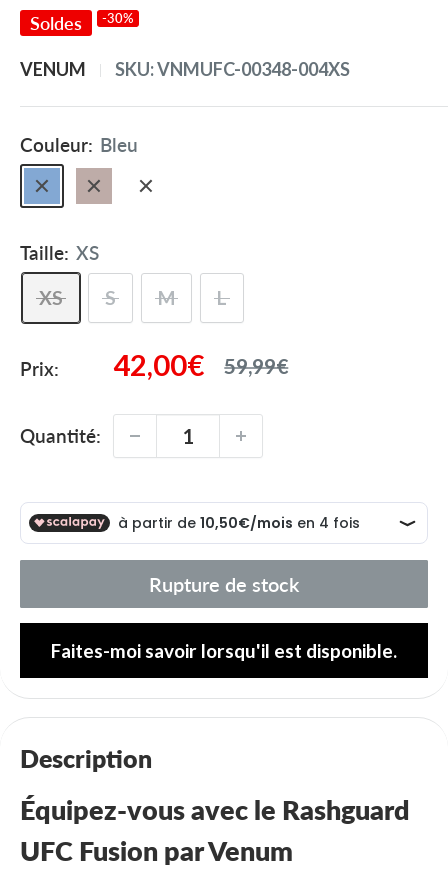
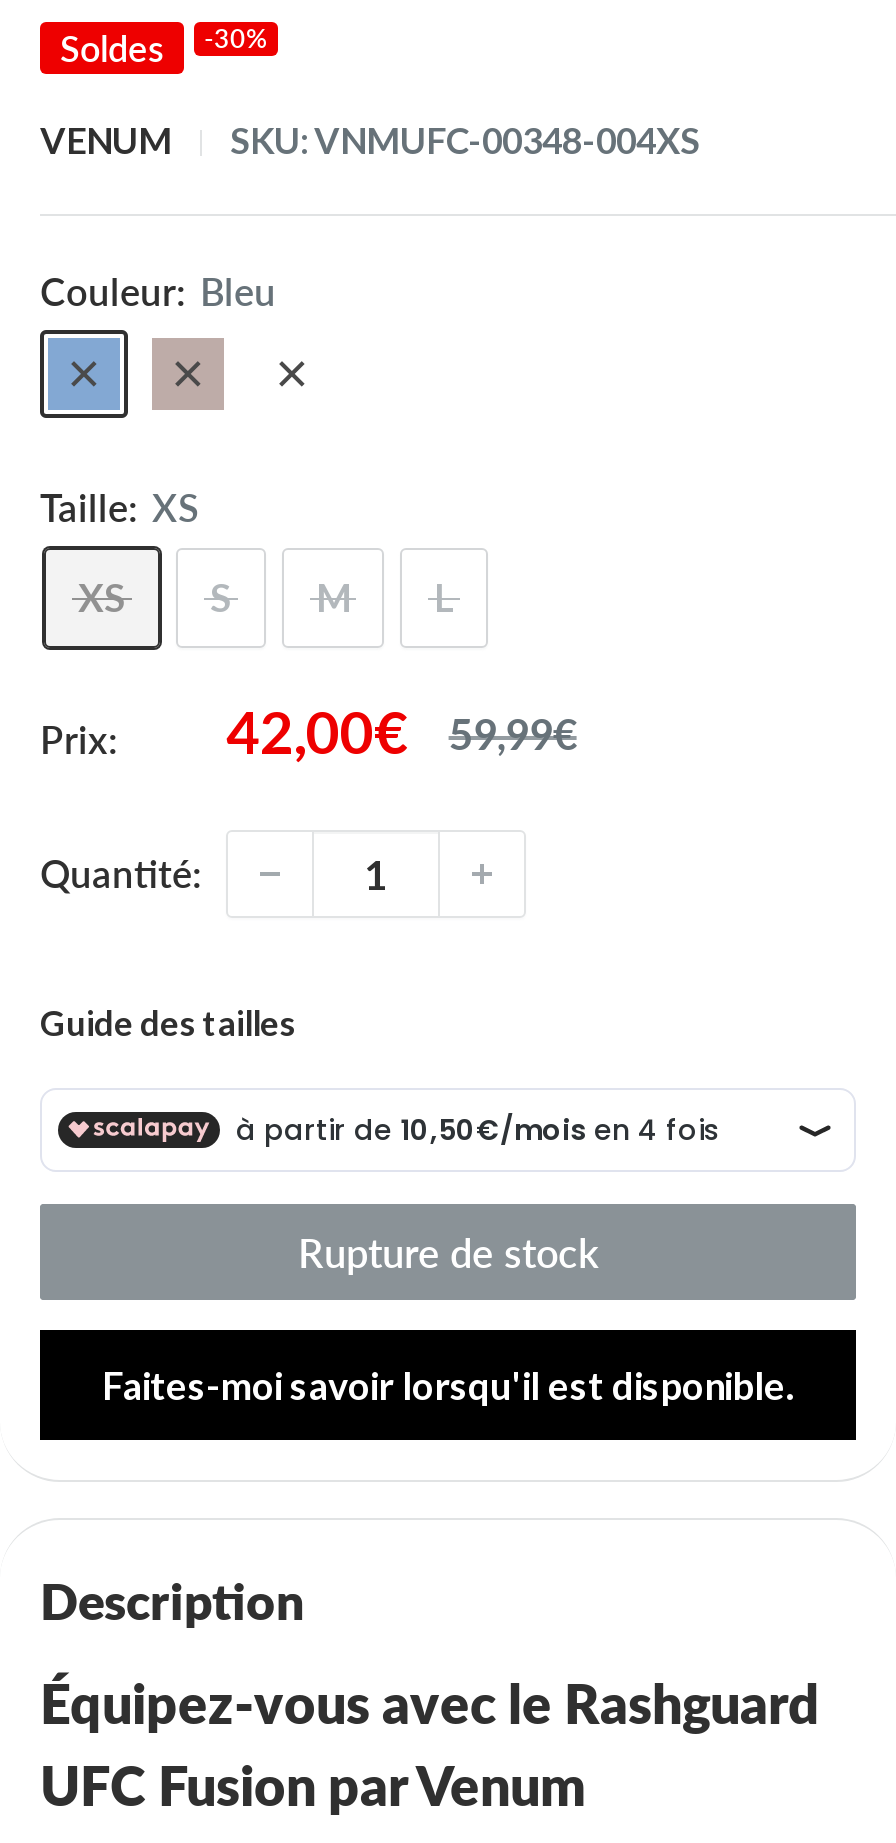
+ Guide des tailles
